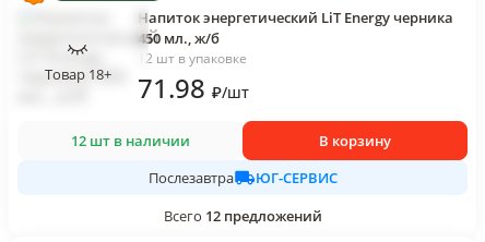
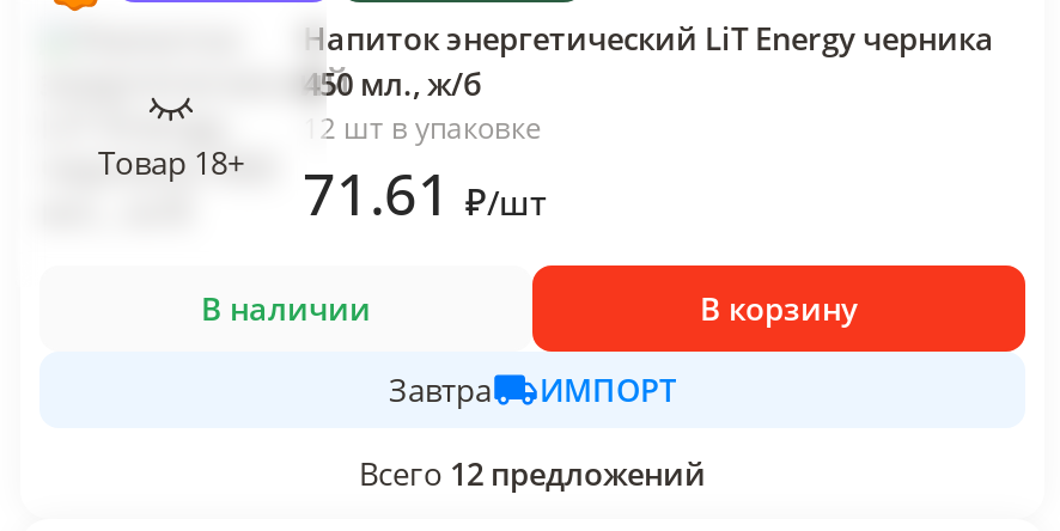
- Товар 18+ 71.98 ₽/шт
+ Товар 18+ 71.61 ₽/шт

- 12 шт в наличии
+ В наличии

- Послезавтра
- ЮГ-СЕРВИС
+ Завтра
+ ИМПОРТ
